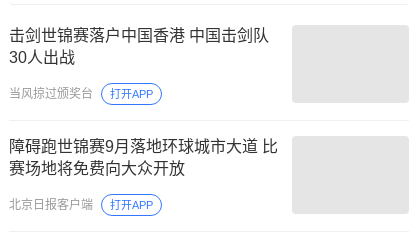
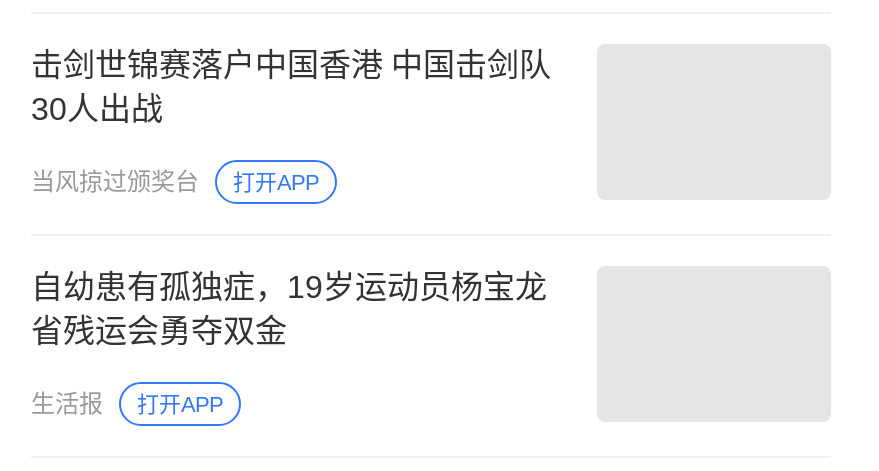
- 障碍跑世锦赛9月落地环球城市大道 比
- 赛场地将免费向大众开放
+ 自幼患有孤独症，19岁运动员杨宝龙
+ 省残运会勇夺双金

- 北京日报客户端
+ 生活报
